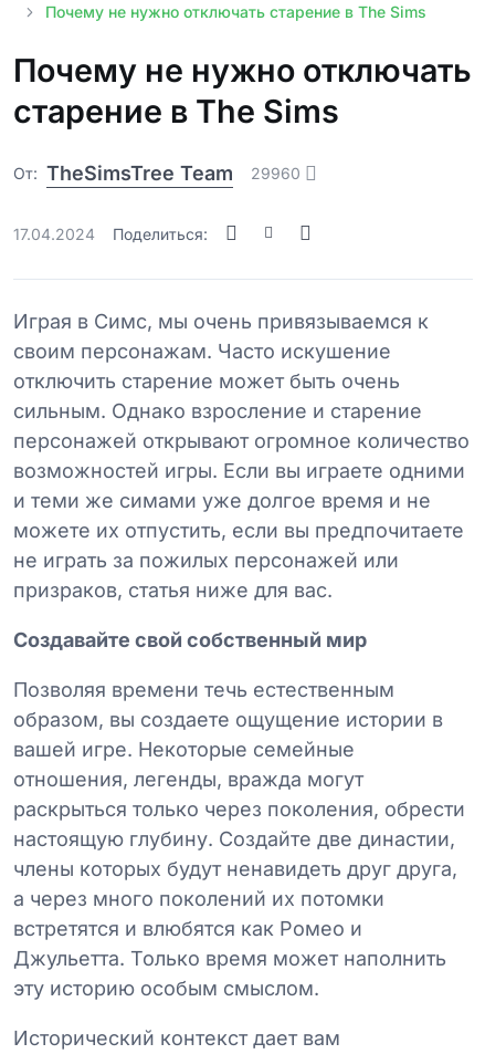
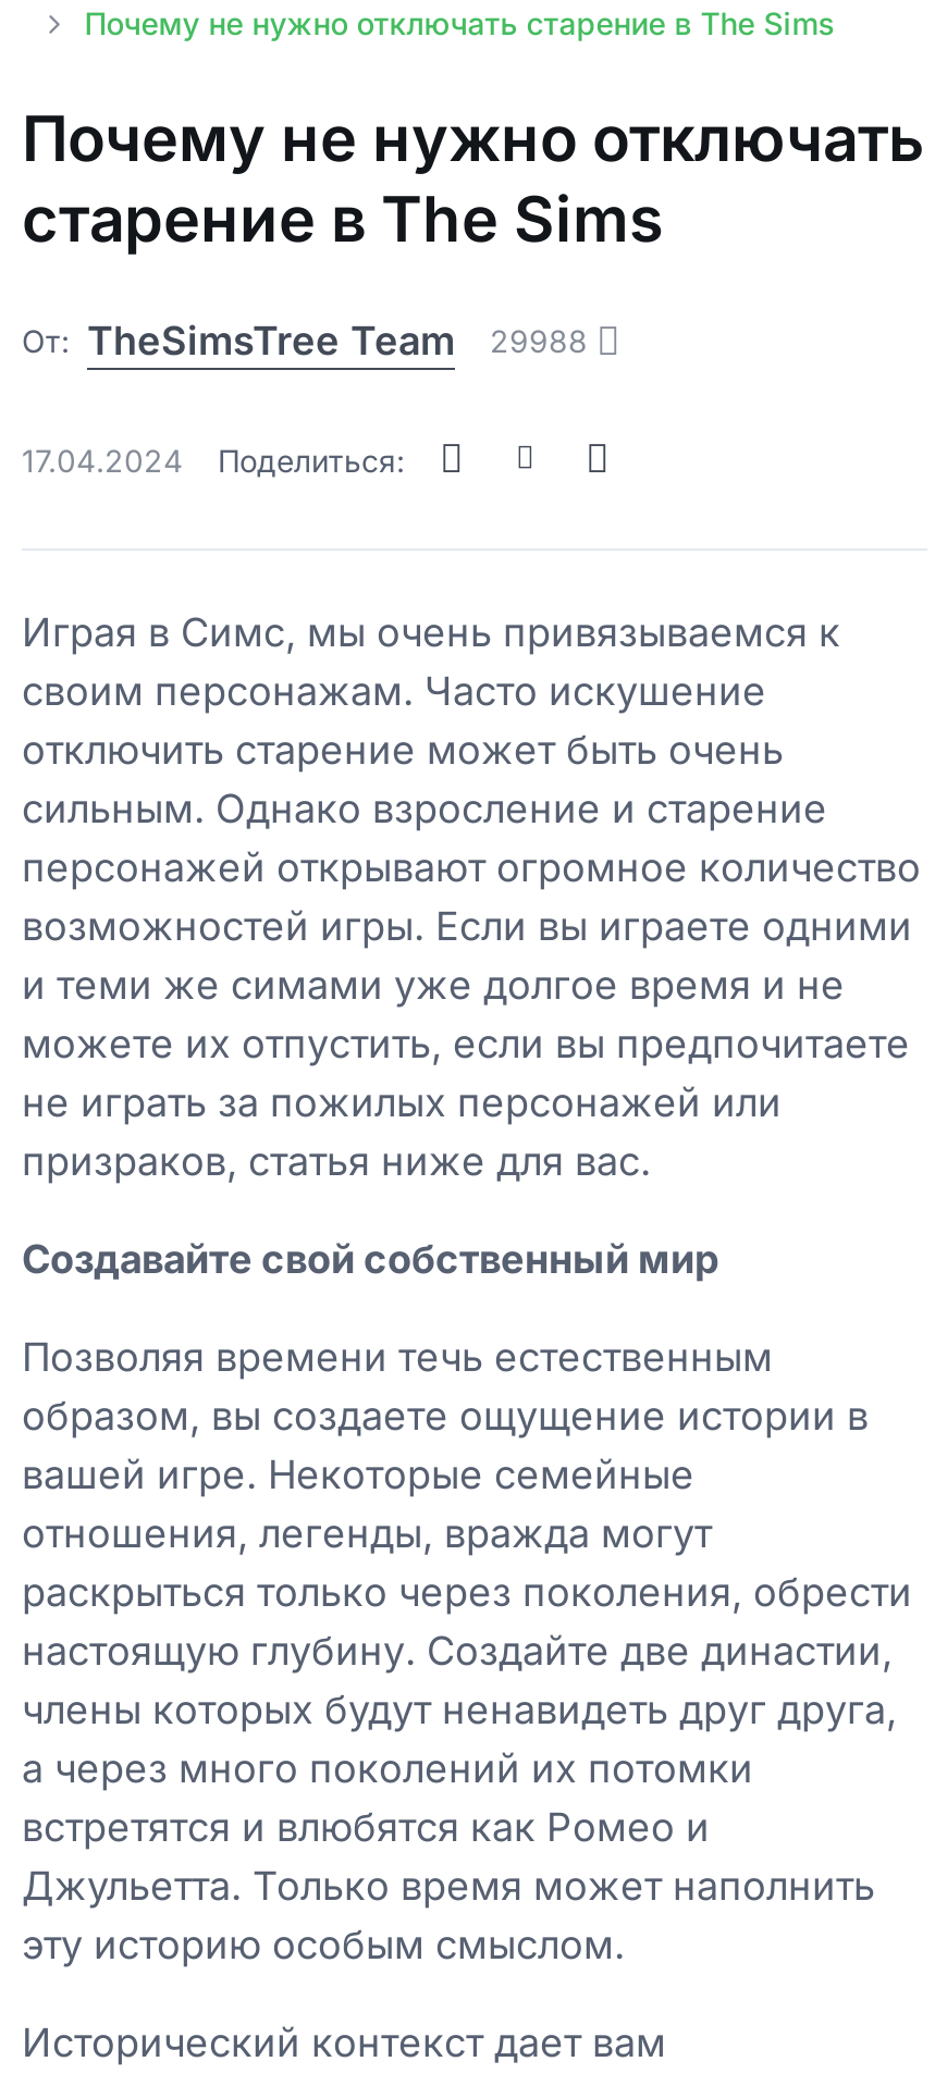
- От: TheSimsTree Team 29960
+ От: TheSimsTree Team 29988
